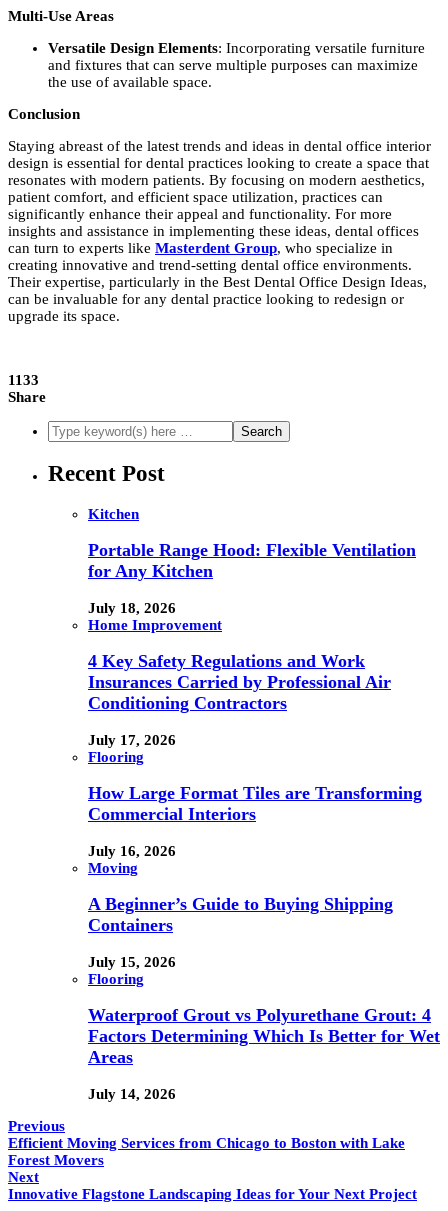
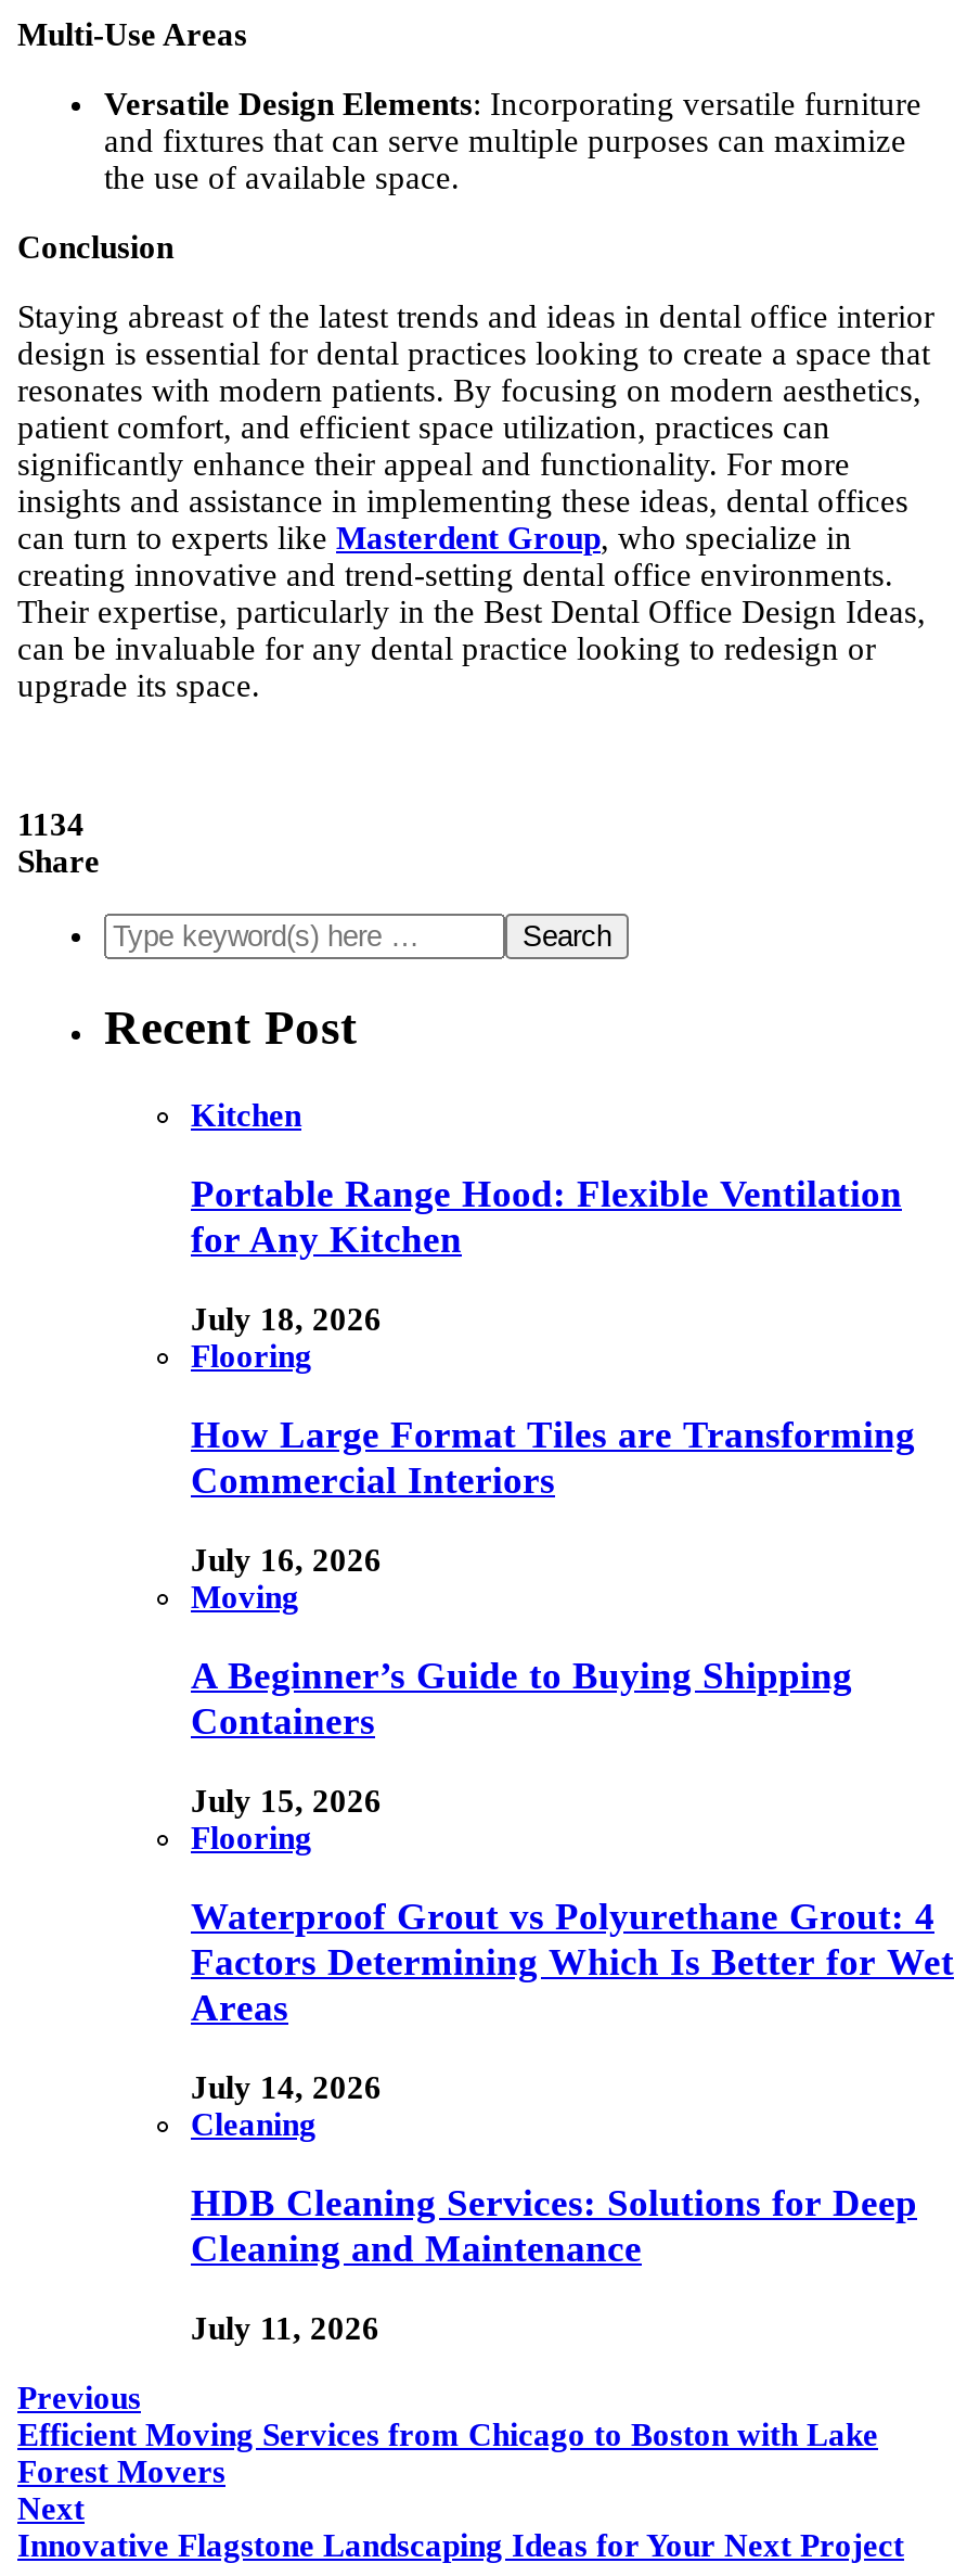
- 1133
+ 1134

- Home Improvement
- 4 Key Safety Regulations and Work
- Insurances Carried by Professional Air
- Conditioning Contractors
- July 17, 2026

moved up: Flooring | How Large Format Tiles are Transforming | Commercial Interiors | ... | Areas | July 14, 2026

+ Cleaning
+ HDB Cleaning Services: Solutions for Deep
+ Cleaning and Maintenance
+ July 11, 2026
